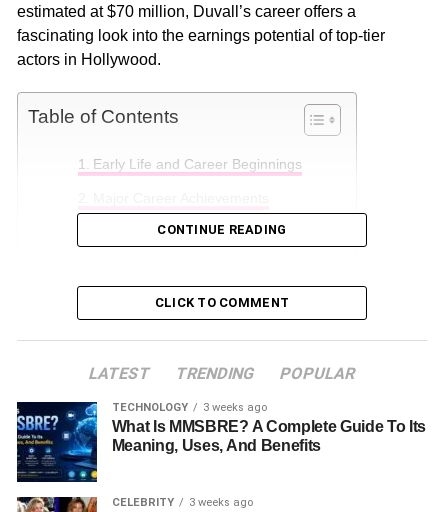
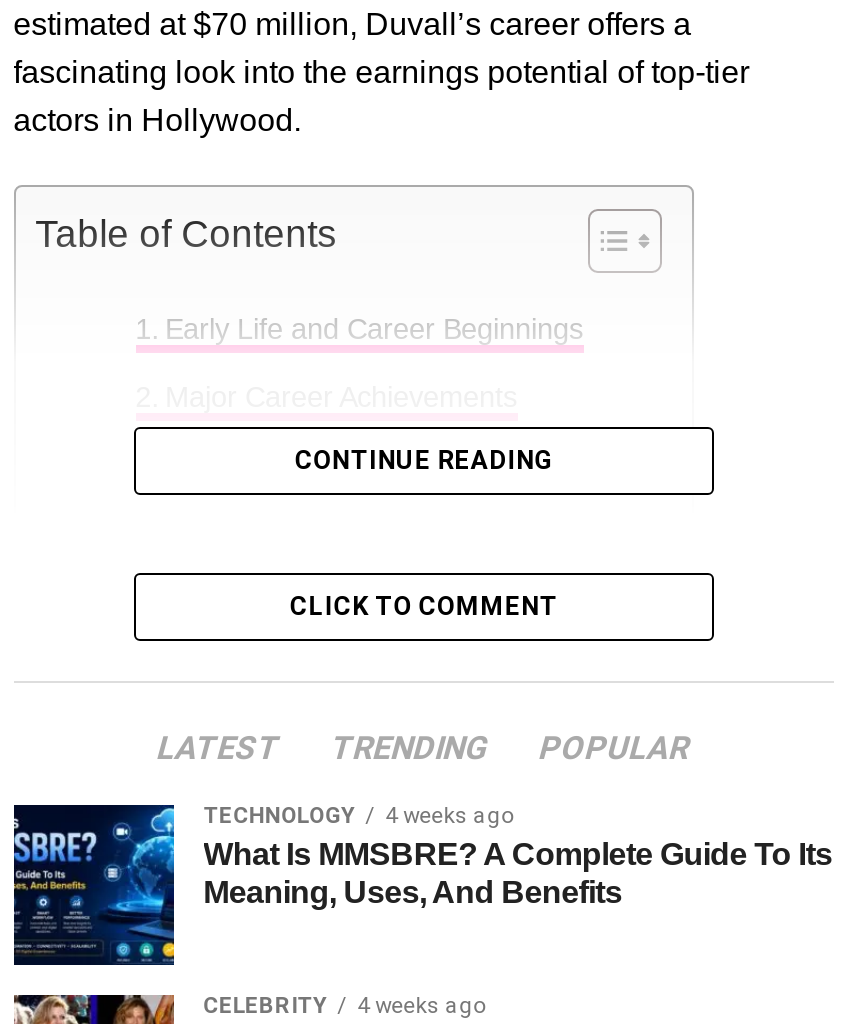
- TECHNOLOGY 3 weeks ago
+ TECHNOLOGY 4 weeks ago

- CELEBRITY 3 weeks ago
+ CELEBRITY 4 weeks ago
